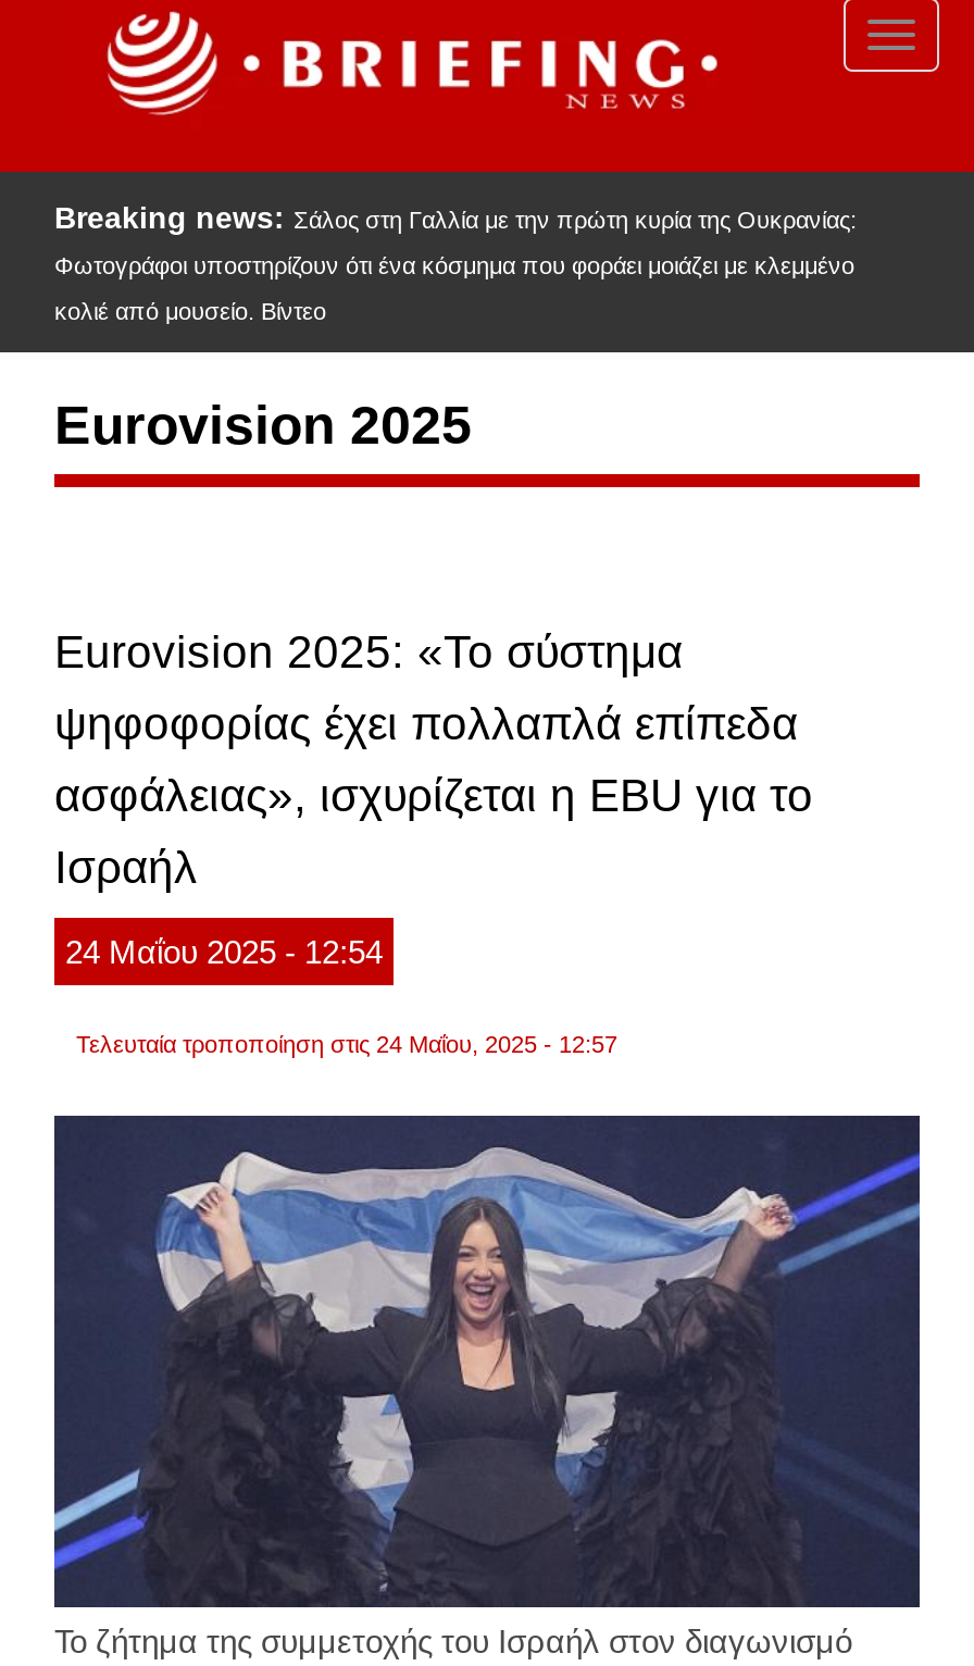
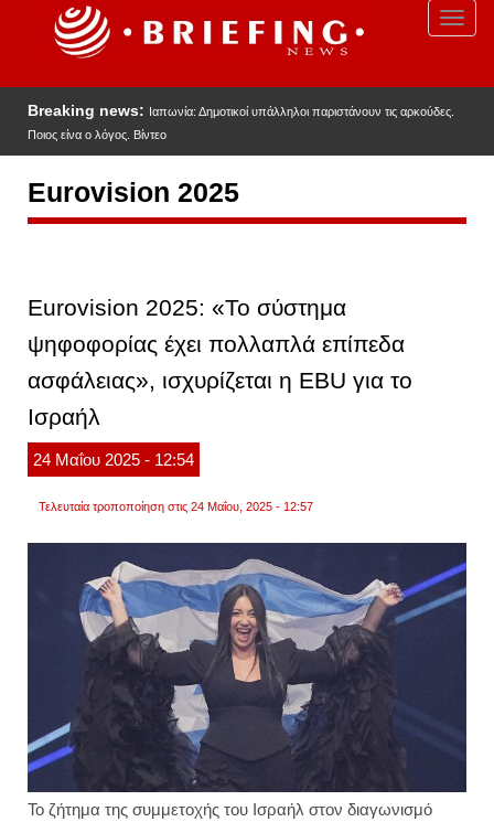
- Breaking news: Σάλος στη Γαλλία με την πρώτη κυρία της Ουκρανίας:
- Φωτογράφοι υποστηρίζουν ότι ένα κόσμημα που φοράει μοιάζει με κλεμμένο
- κολιέ από μουσείο. Βίντεο
+ Breaking news: Ιαπωνία: Δημοτικοί υπάλληλοι παριστάνουν τις αρκούδες.
+ Ποιος είνα ο λόγος. Βίντεο
